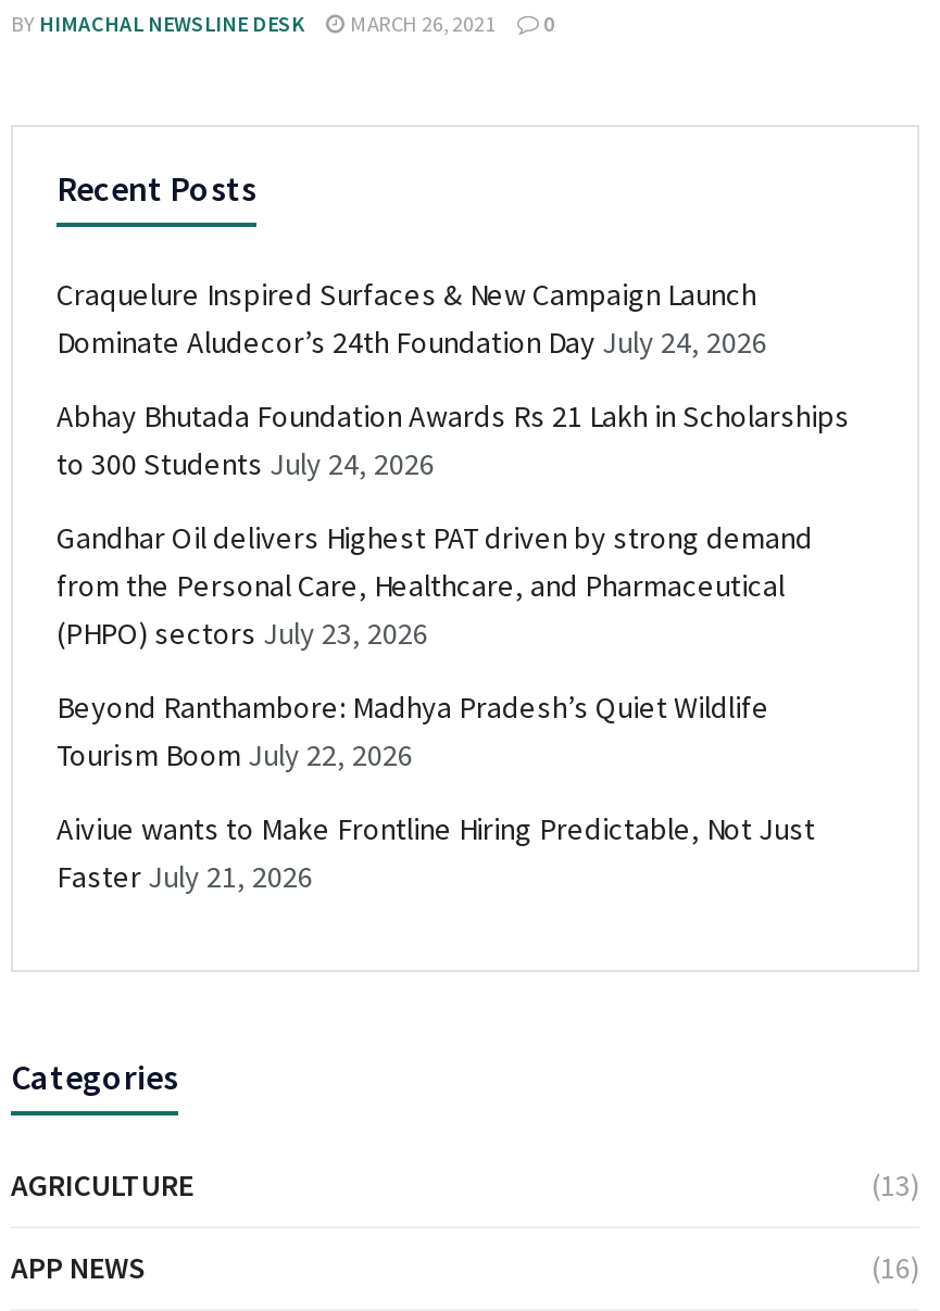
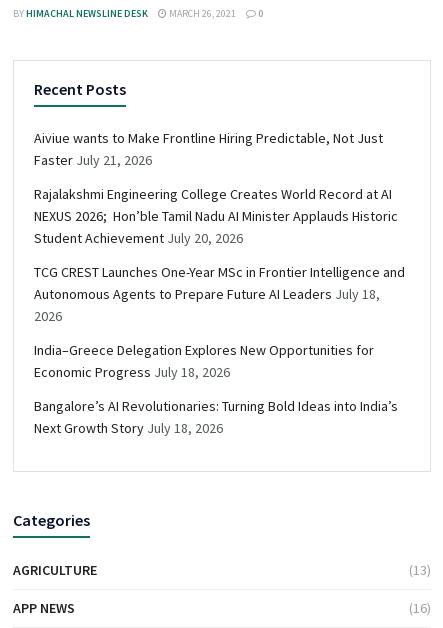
- Craquelure Inspired Surfaces & New Campaign Launch
- Dominate Aludecor’s 24th Foundation Day July 24, 2026
- Abhay Bhutada Foundation Awards Rs 21 Lakh in Scholarships
- to 300 Students July 24, 2026
- Gandhar Oil delivers Highest PAT driven by strong demand
- from the Personal Care, Healthcare, and Pharmaceutical
- (PHPO) sectors July 23, 2026
- Beyond Ranthambore: Madhya Pradesh’s Quiet Wildlife
- Tourism Boom July 22, 2026

moved up: Aiviue wants to Make Frontline Hiring Predictable, Not Just | Faster July 21, 2026

+ Rajalakshmi Engineering College Creates World Record at AI
+ NEXUS 2026; Hon’ble Tamil Nadu AI Minister Applauds Historic
+ Student Achievement July 20, 2026
+ TCG CREST Launches One-Year MSc in Frontier Intelligence and
+ Autonomous Agents to Prepare Future AI Leaders July 18,
+ 2026
+ India–Greece Delegation Explores New Opportunities for
+ Economic Progress July 18, 2026
+ Bangalore’s AI Revolutionaries: Turning Bold Ideas into India’s
+ Next Growth Story July 18, 2026
